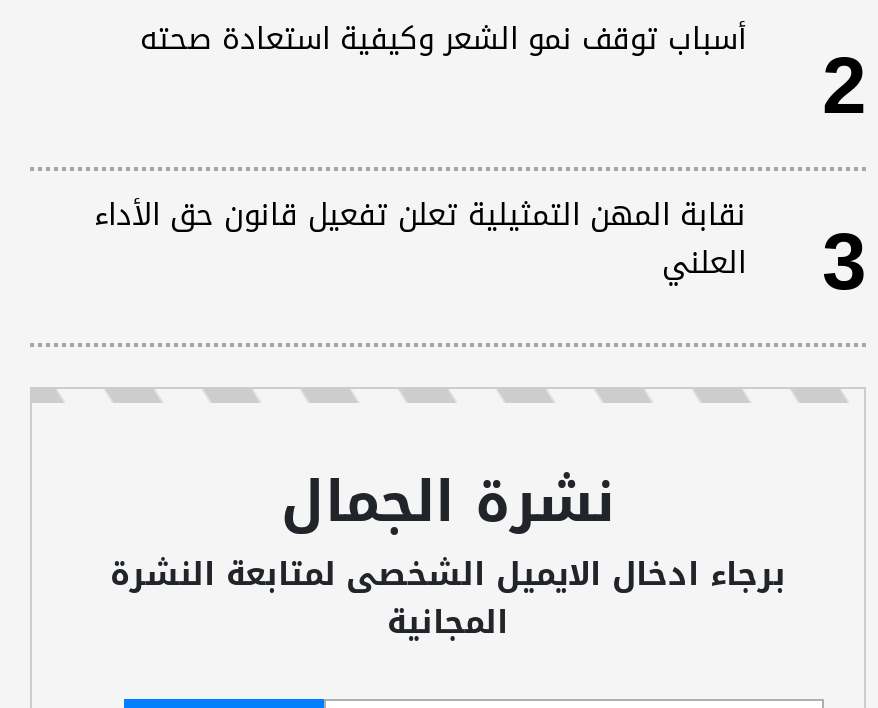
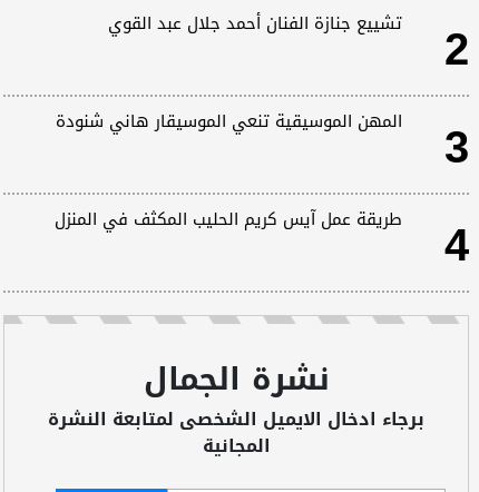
- أسباب توقف نمو الشعر وكيفية استعادة صحته
+ تشييع جنازة الفنان أحمد جلال عبد القوي

- نقابة المهن التمثيلية تعلن تفعيل قانون حق الأداء
- العلني
+ المهن الموسيقية تنعي الموسيقار هاني شنودة
+ 4
+ طريقة عمل آيس كريم الحليب المكثف في المنزل
